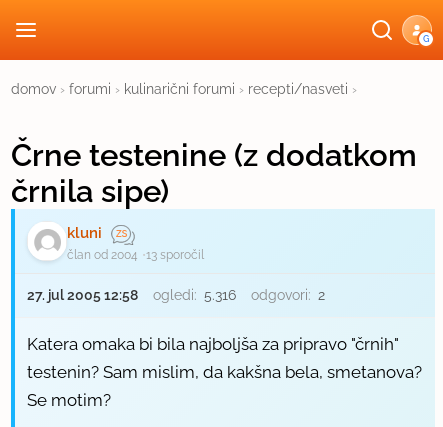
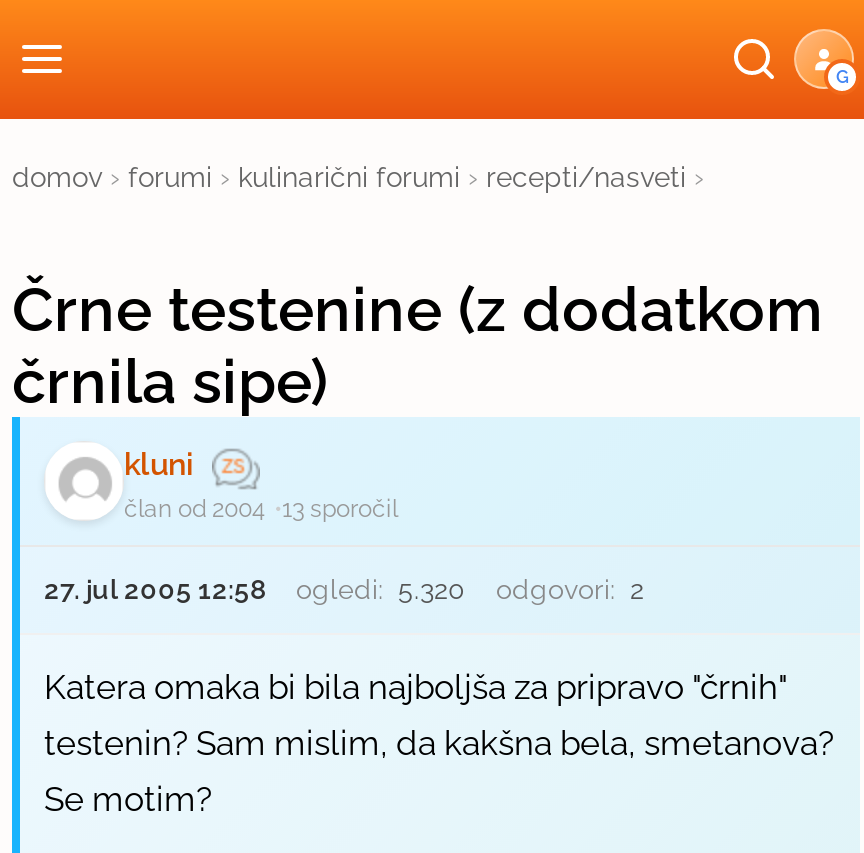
- 27. jul 2005 12:58 ogledi: 5.316 odgovori: 2
+ 27. jul 2005 12:58 ogledi: 5.320 odgovori: 2
